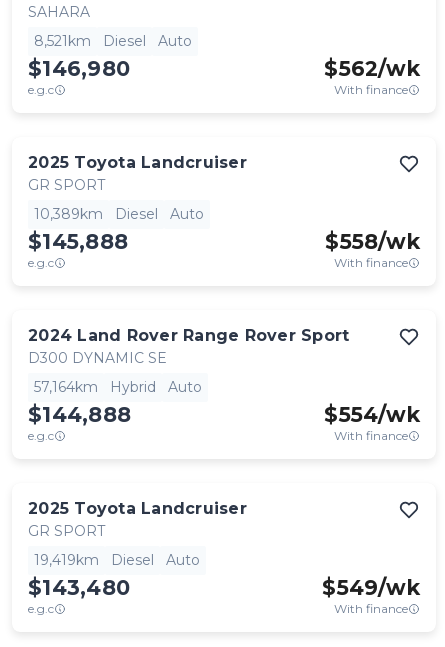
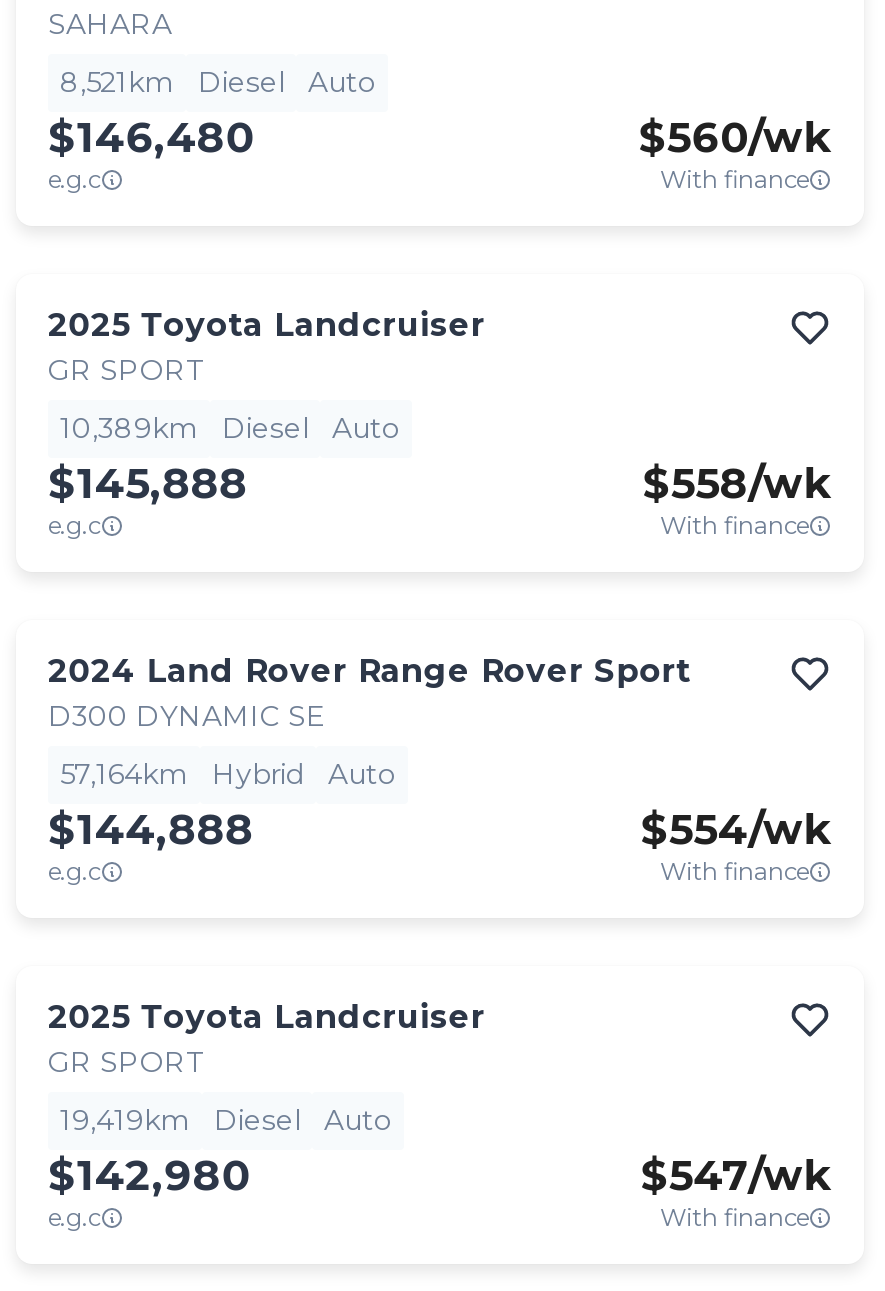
- $146,980
+ $146,480

- $562/wk
+ $560/wk

- $143,480
+ $142,980

- $549/wk
+ $547/wk
